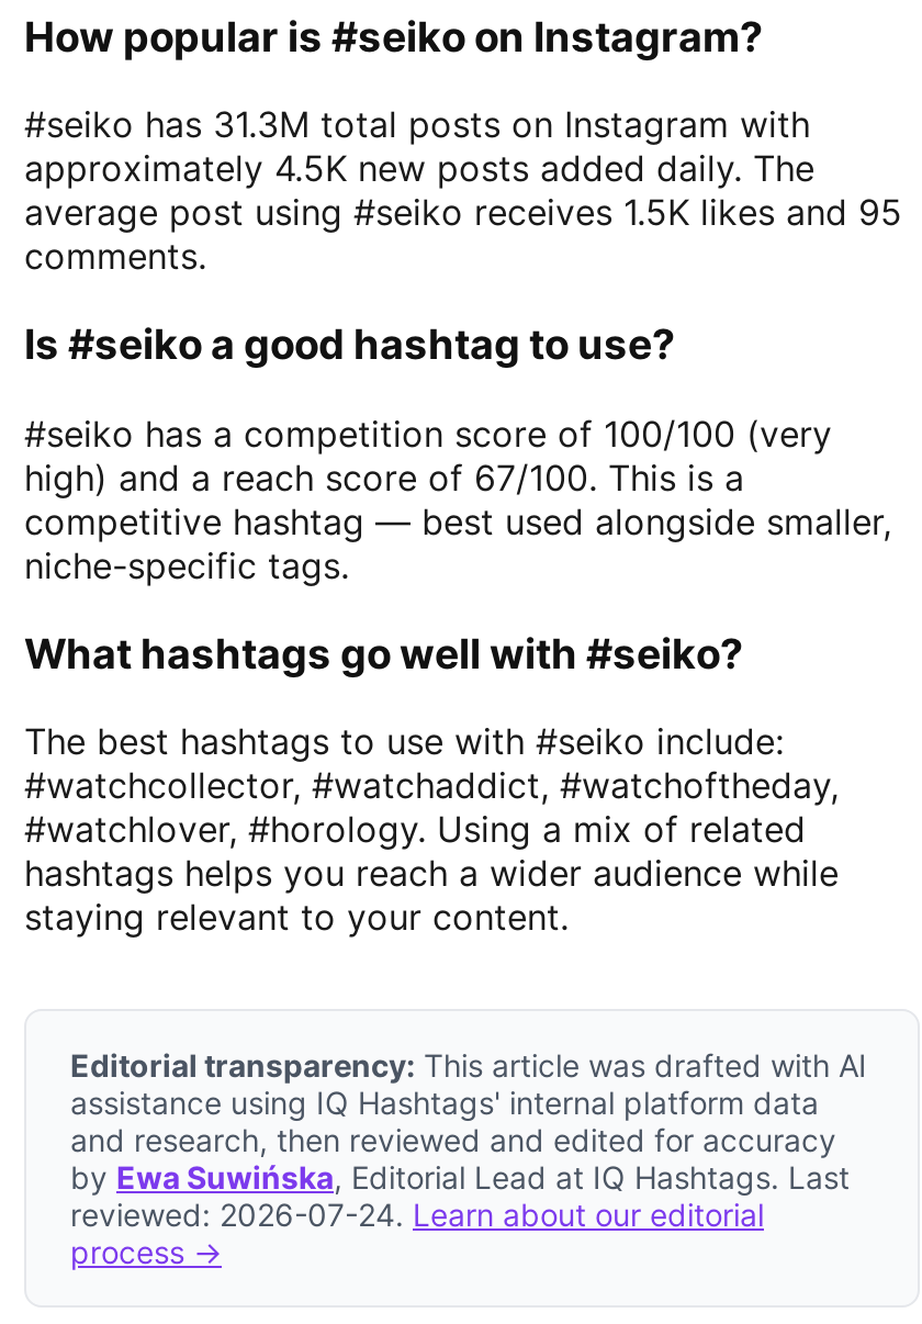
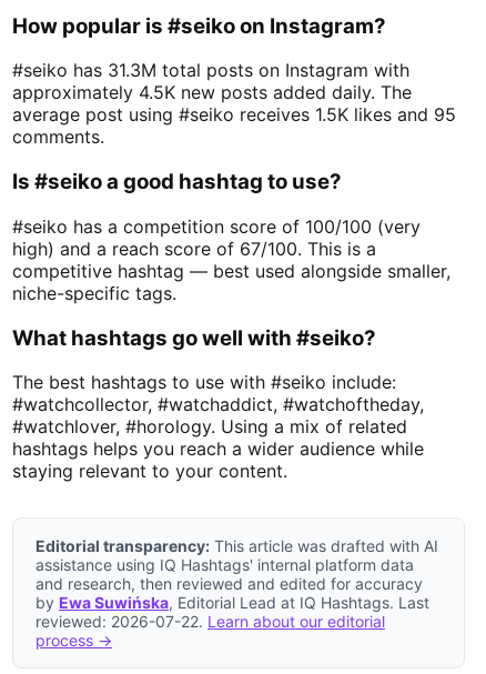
- reviewed: 2026-07-24. Learn about our editorial
+ reviewed: 2026-07-22. Learn about our editorial
